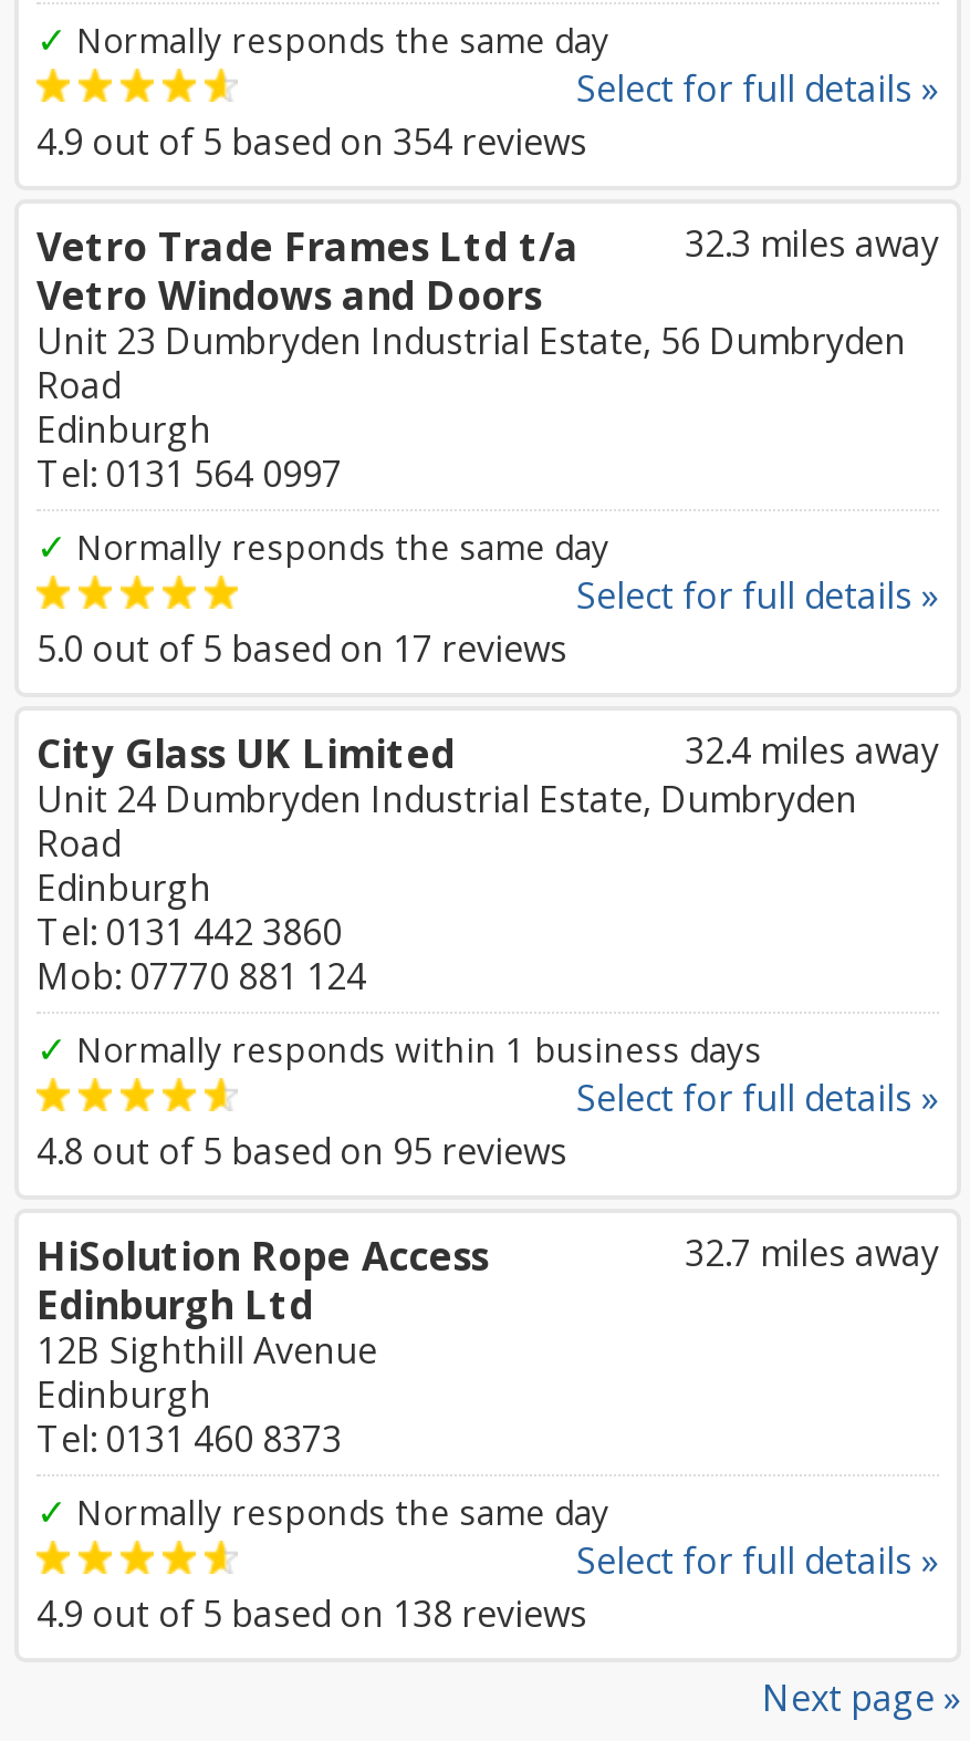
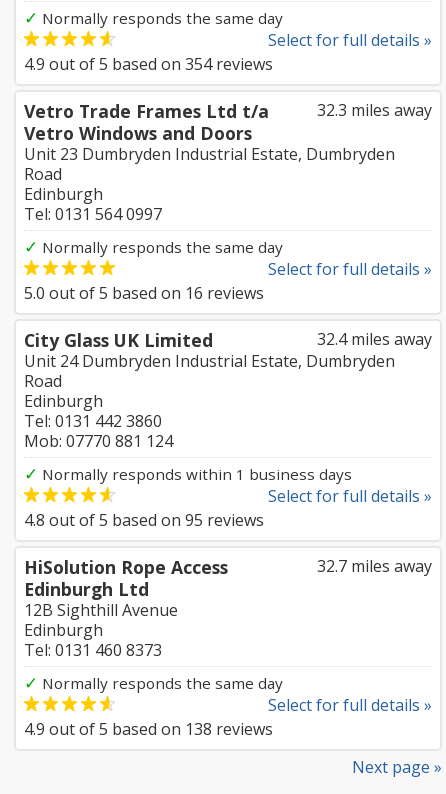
- Unit 23 Dumbryden Industrial Estate, 56 Dumbryden
+ Unit 23 Dumbryden Industrial Estate, Dumbryden

- 5.0 out of 5 based on 17 reviews
+ 5.0 out of 5 based on 16 reviews
